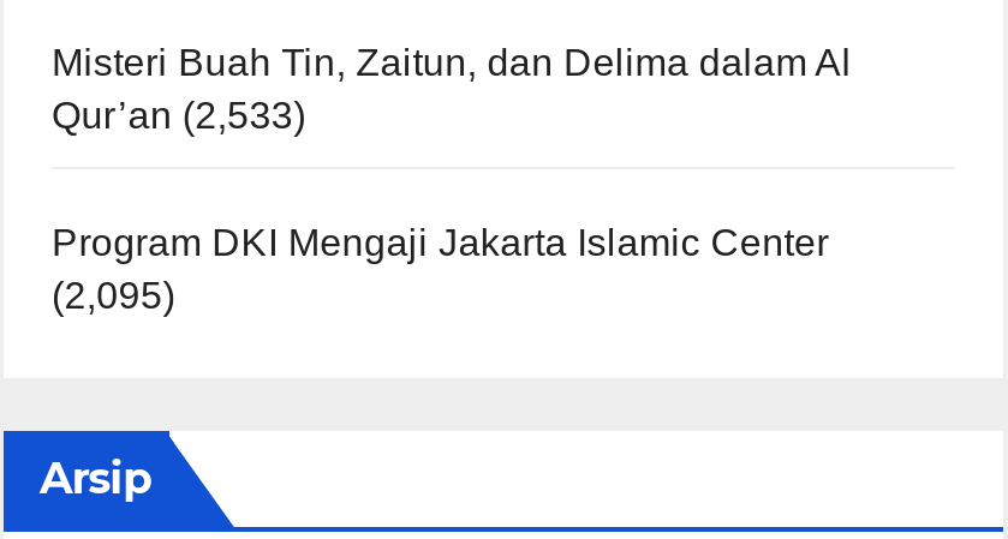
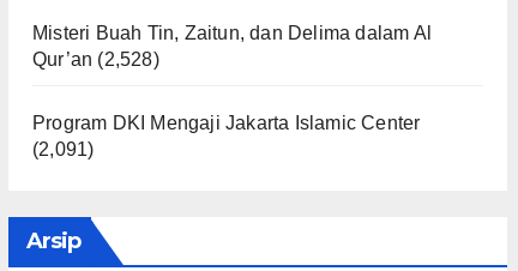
- Qur’an (2,533)
+ Qur’an (2,528)

- (2,095)
+ (2,091)
